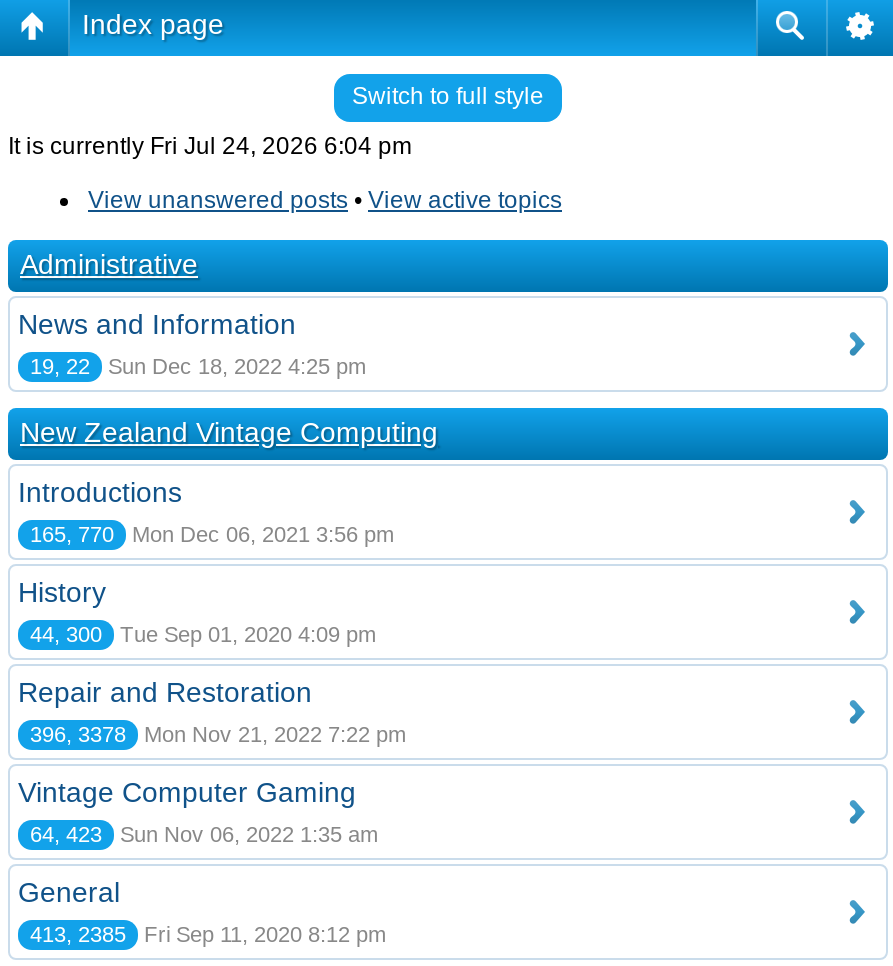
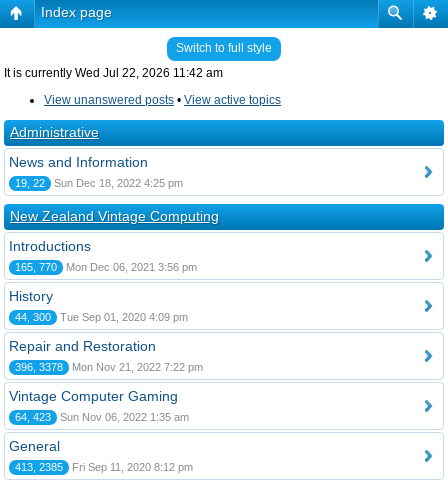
- It is currently Fri Jul 24, 2026 6:04 pm
+ It is currently Wed Jul 22, 2026 11:42 am
